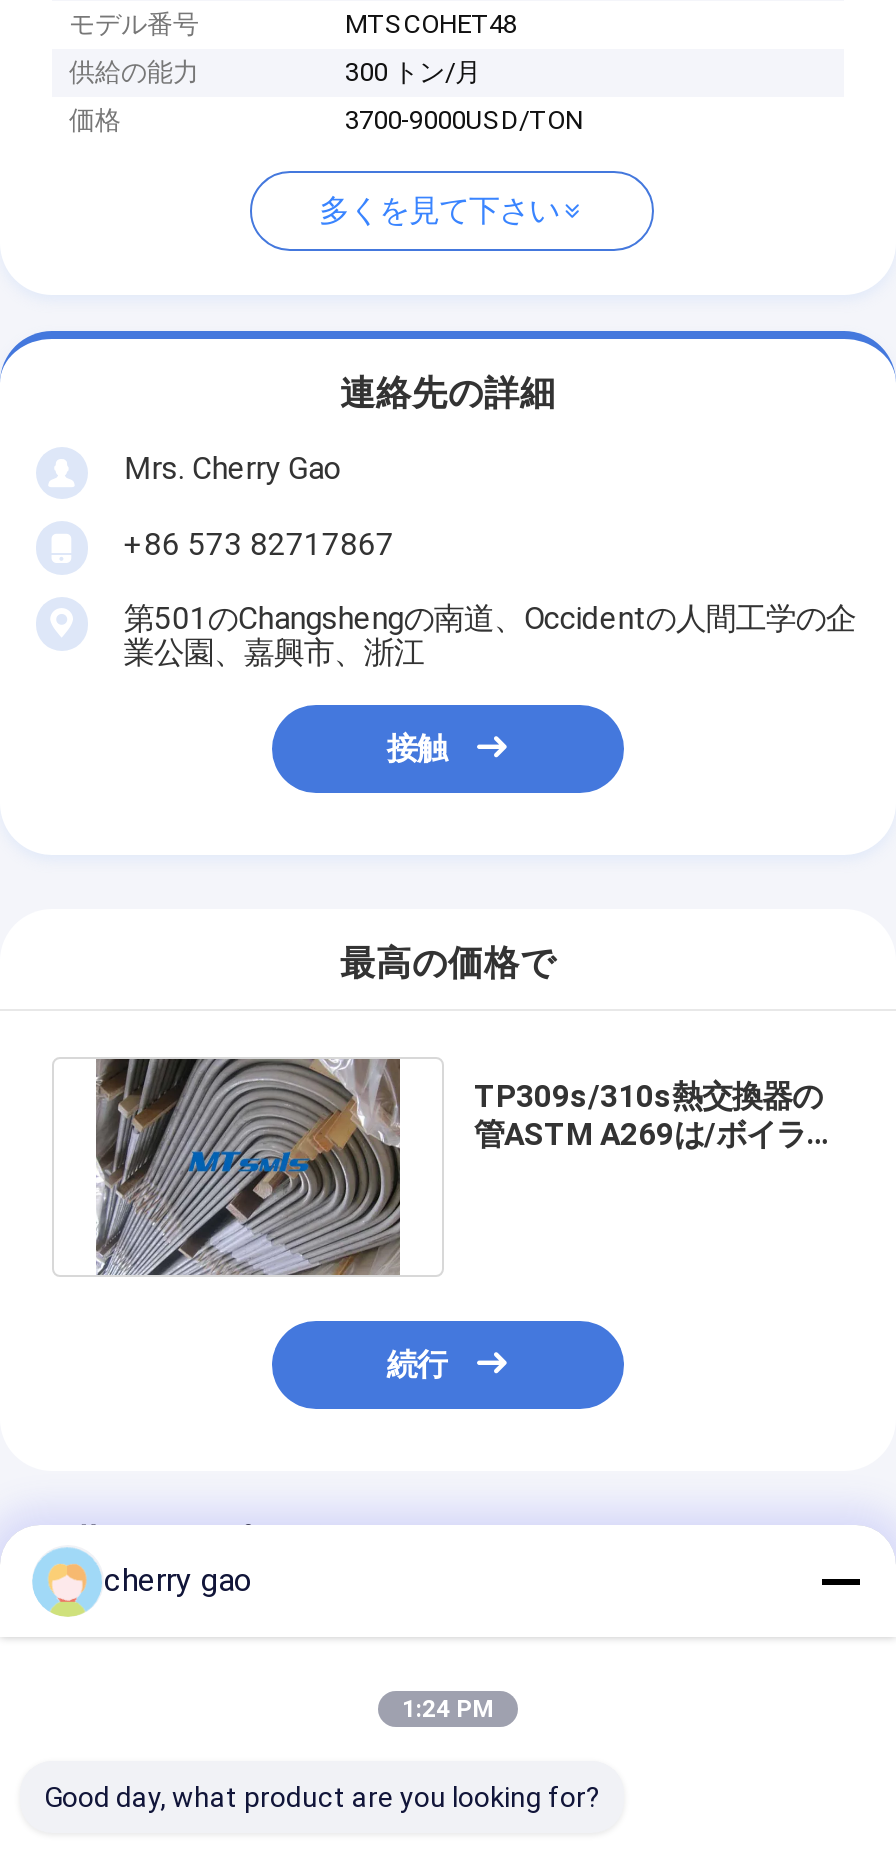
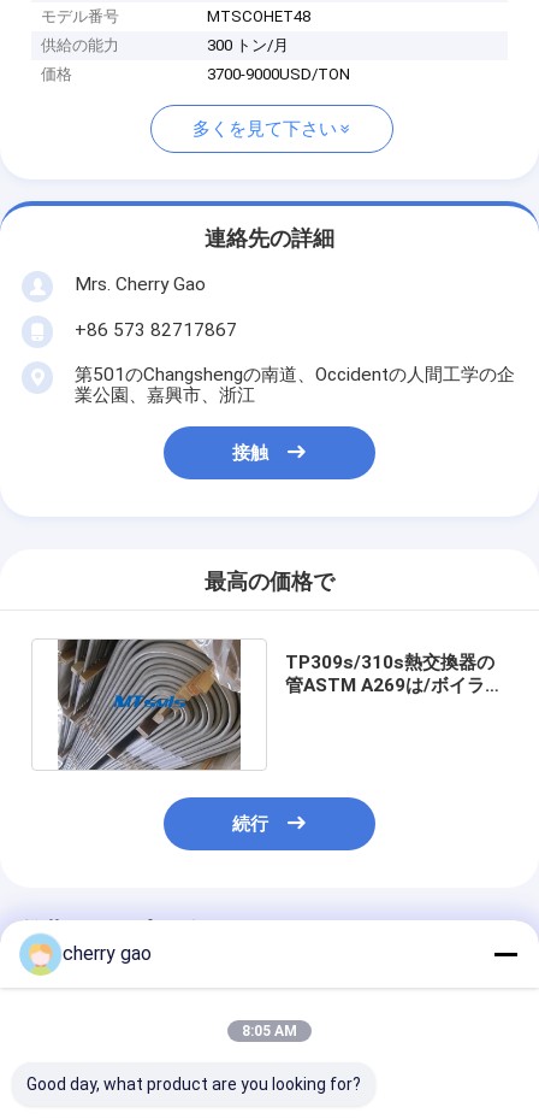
- 1:24 PM
+ 8:05 AM
